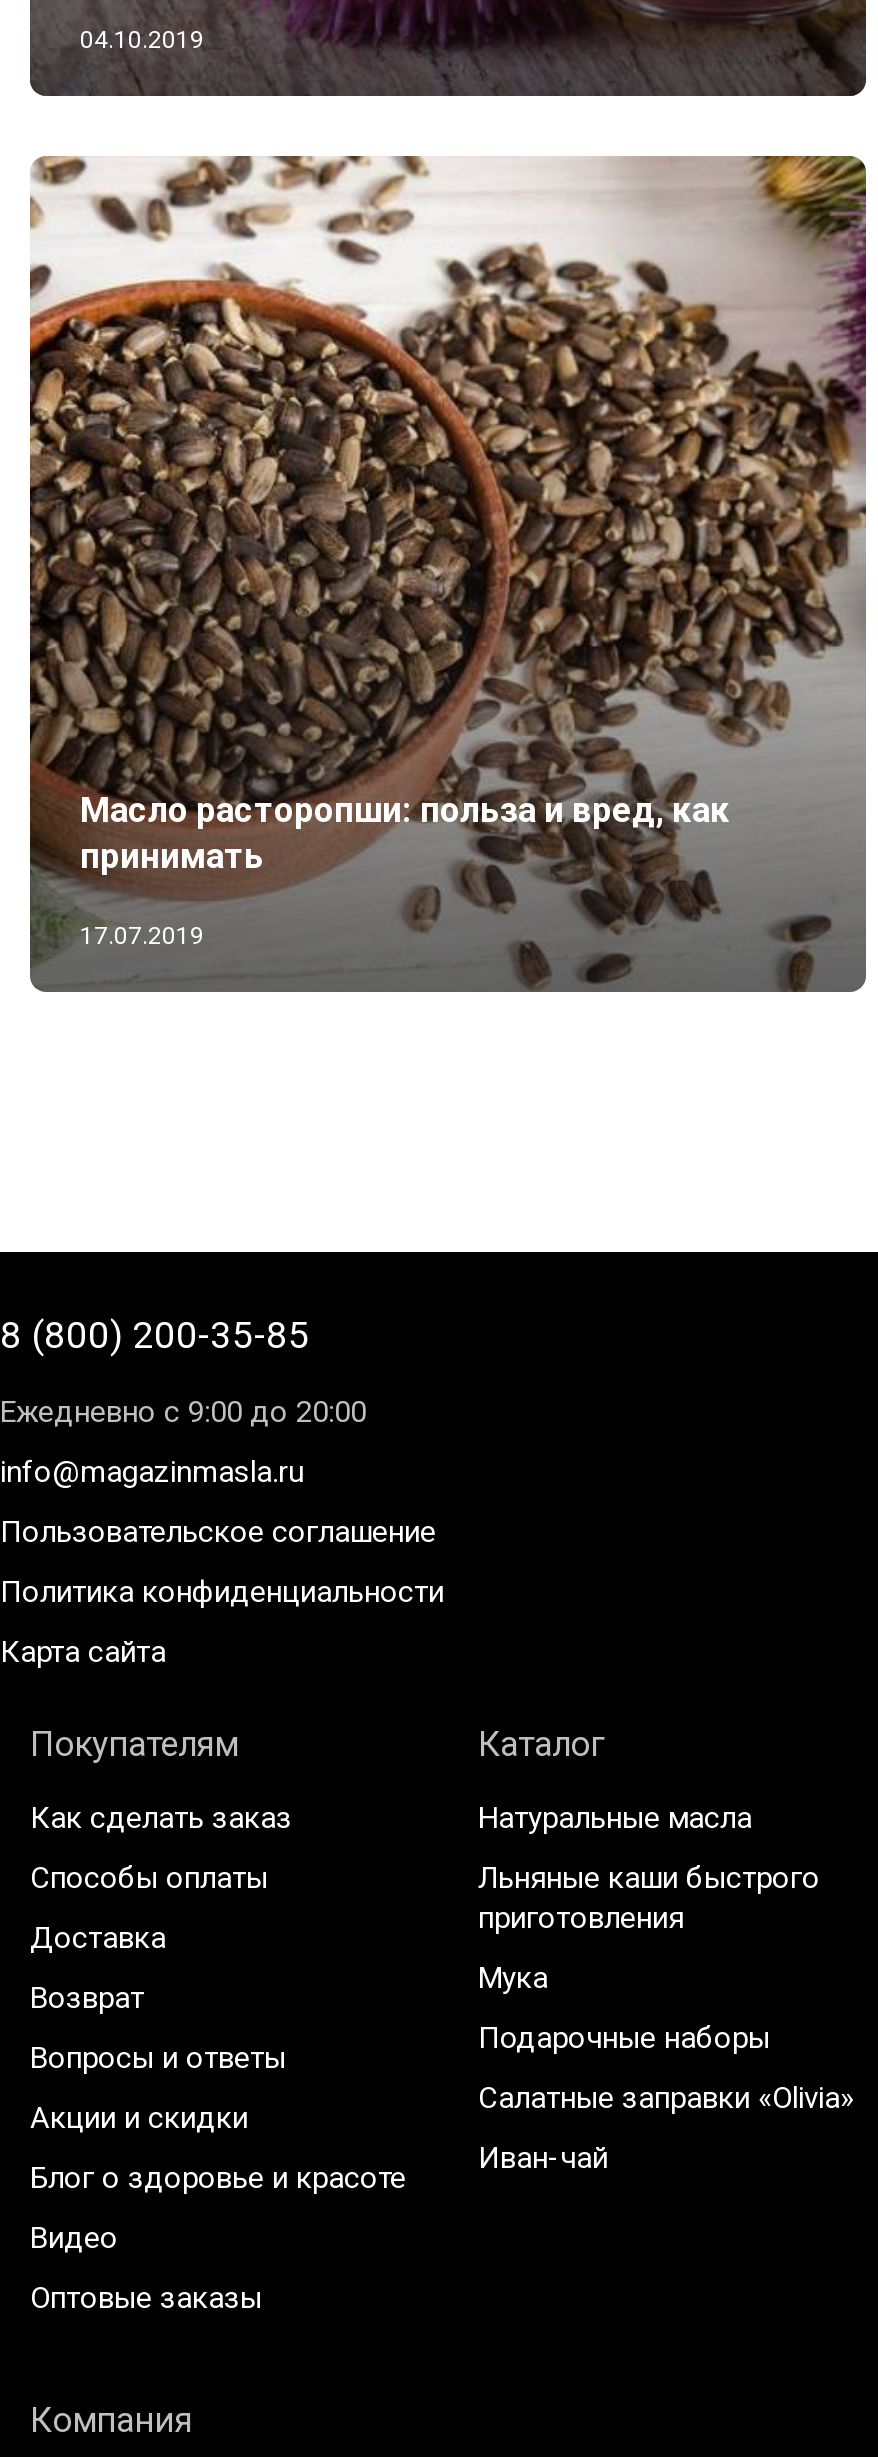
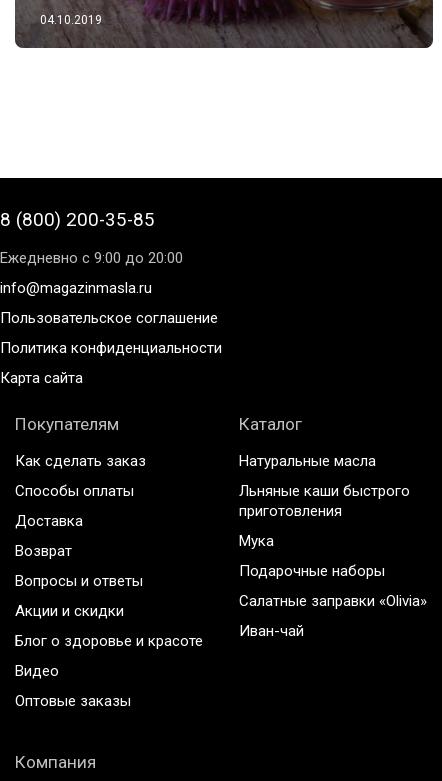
- [image]
- Масло расторопши: польза и вред, как
- принимать
- 17.07.2019
